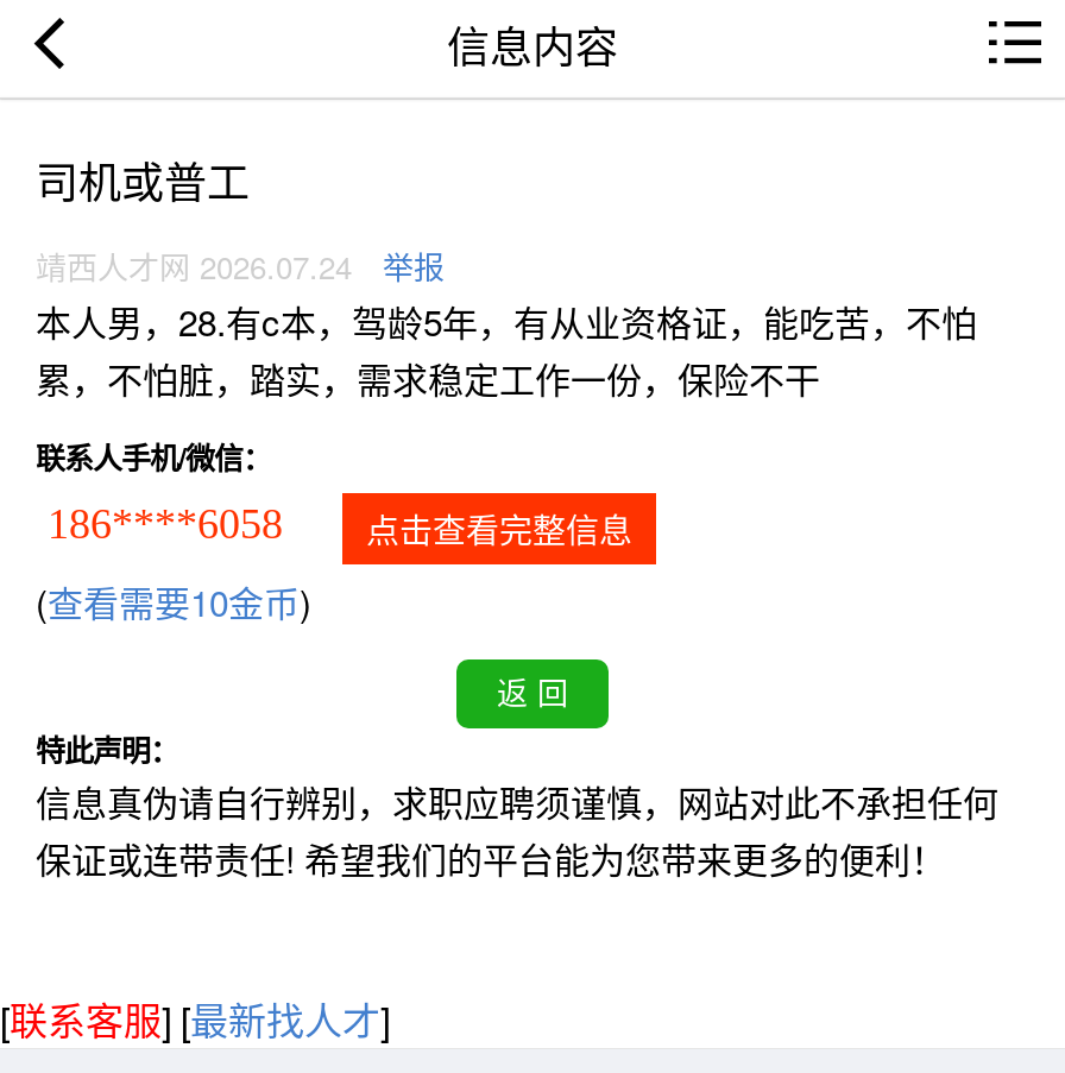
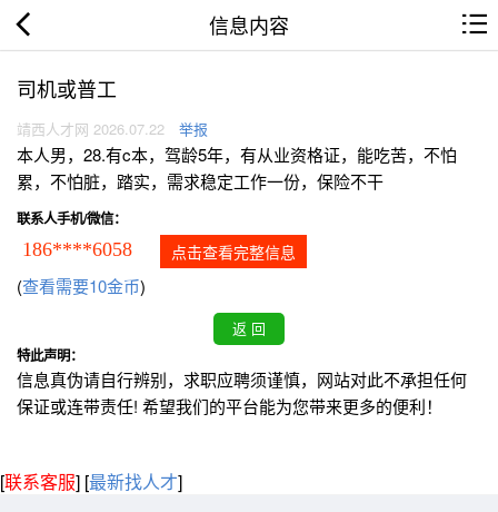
- 靖西人才网 2026.07.24 举报
+ 靖西人才网 2026.07.22 举报
